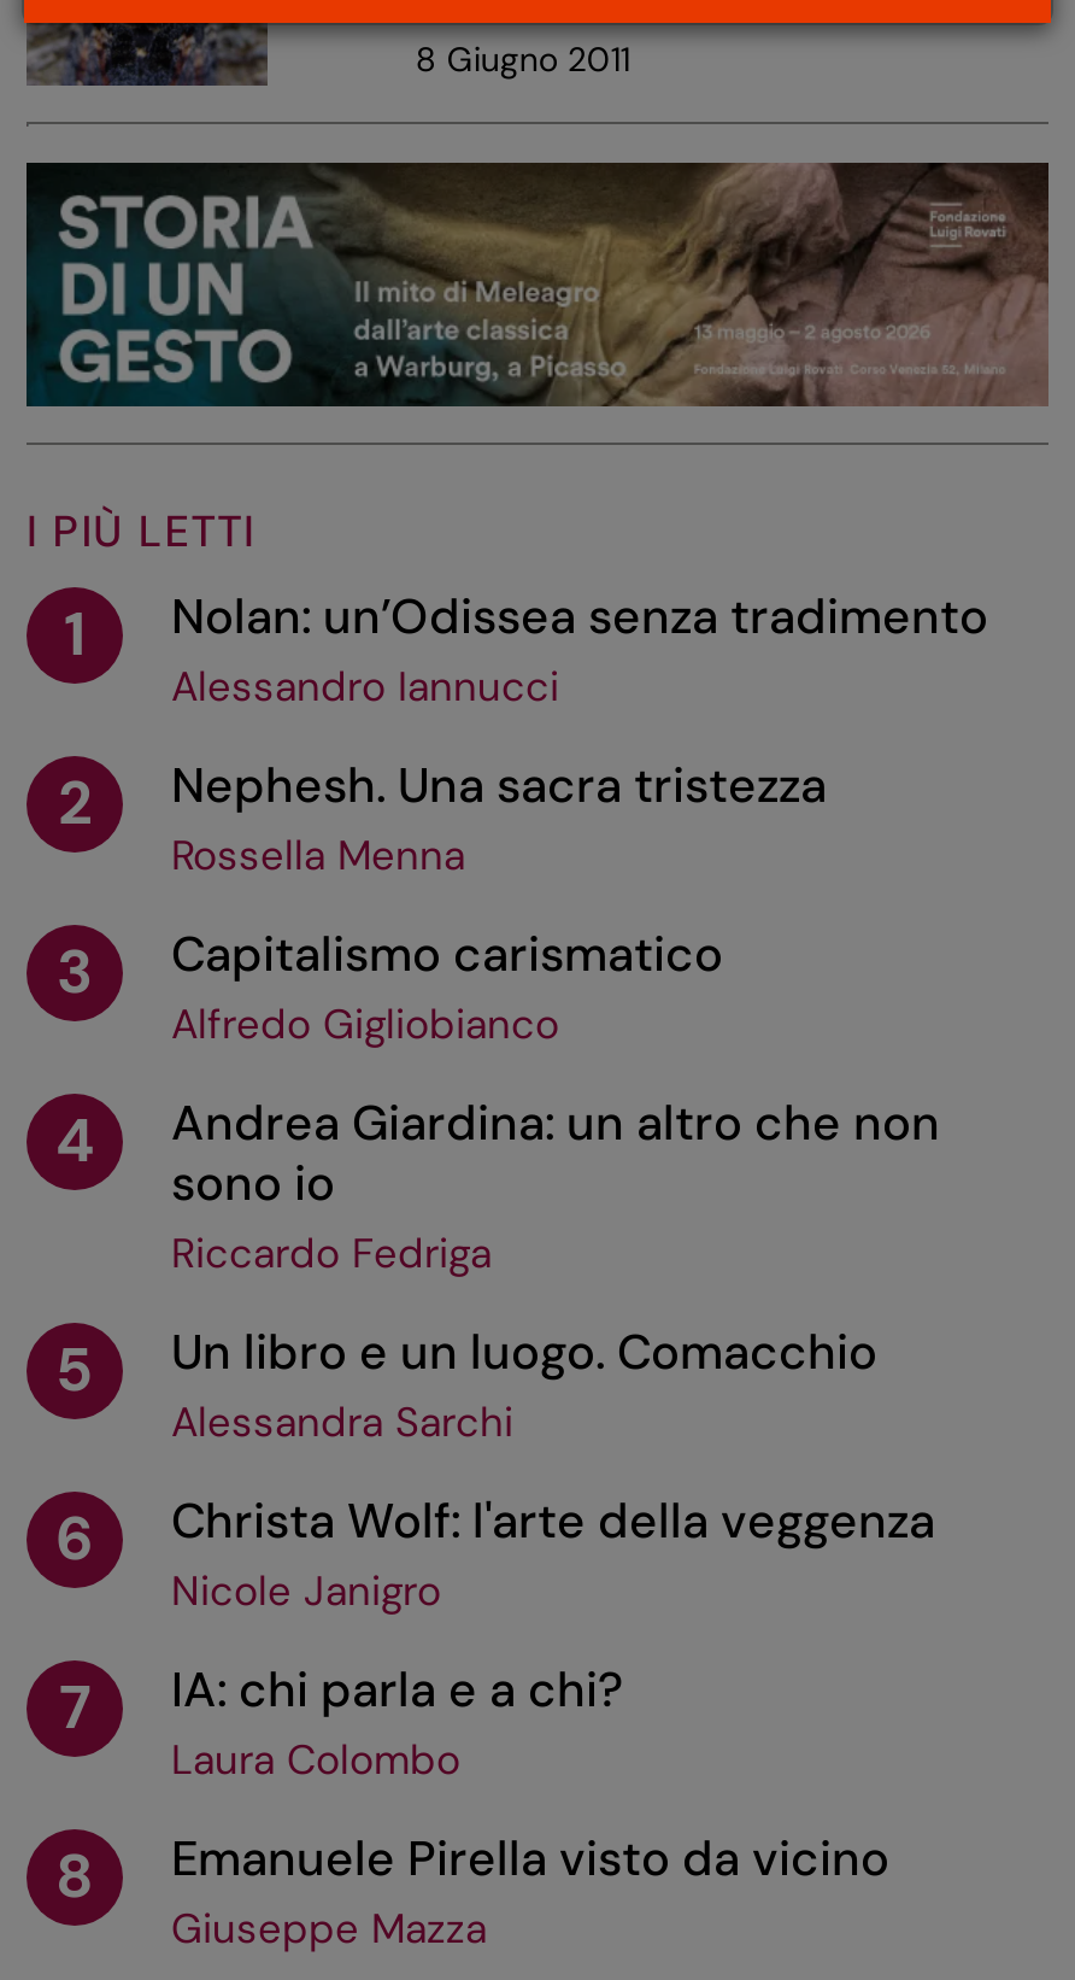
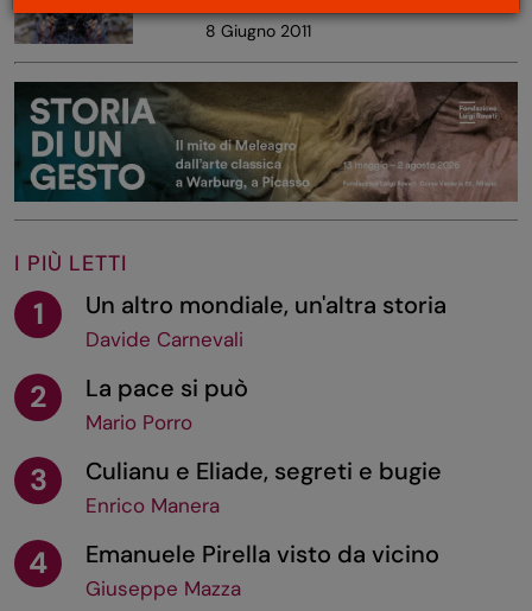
- Nolan: un’Odissea senza tradimento
- Alessandro Iannucci
+ Un altro mondiale, un'altra storia
+ Davide Carnevali

- Nephesh. Una sacra tristezza
- Rossella Menna
+ La pace si può
+ Mario Porro

- Capitalismo carismatico
- Alfredo Gigliobianco
+ Culianu e Eliade, segreti e bugie
+ Enrico Manera

- Andrea Giardina: un altro che non
- sono io
- Riccardo Fedriga
- 5
- Un libro e un luogo. Comacchio
- Alessandra Sarchi
- 6
- Christa Wolf: l'arte della veggenza
- Nicole Janigro
- 7
- IA: chi parla e a chi?
- Laura Colombo
- 8
